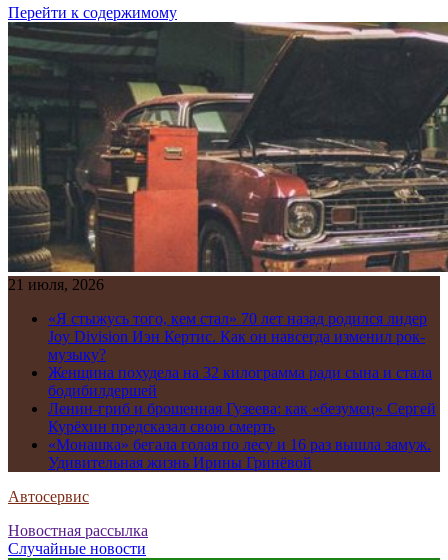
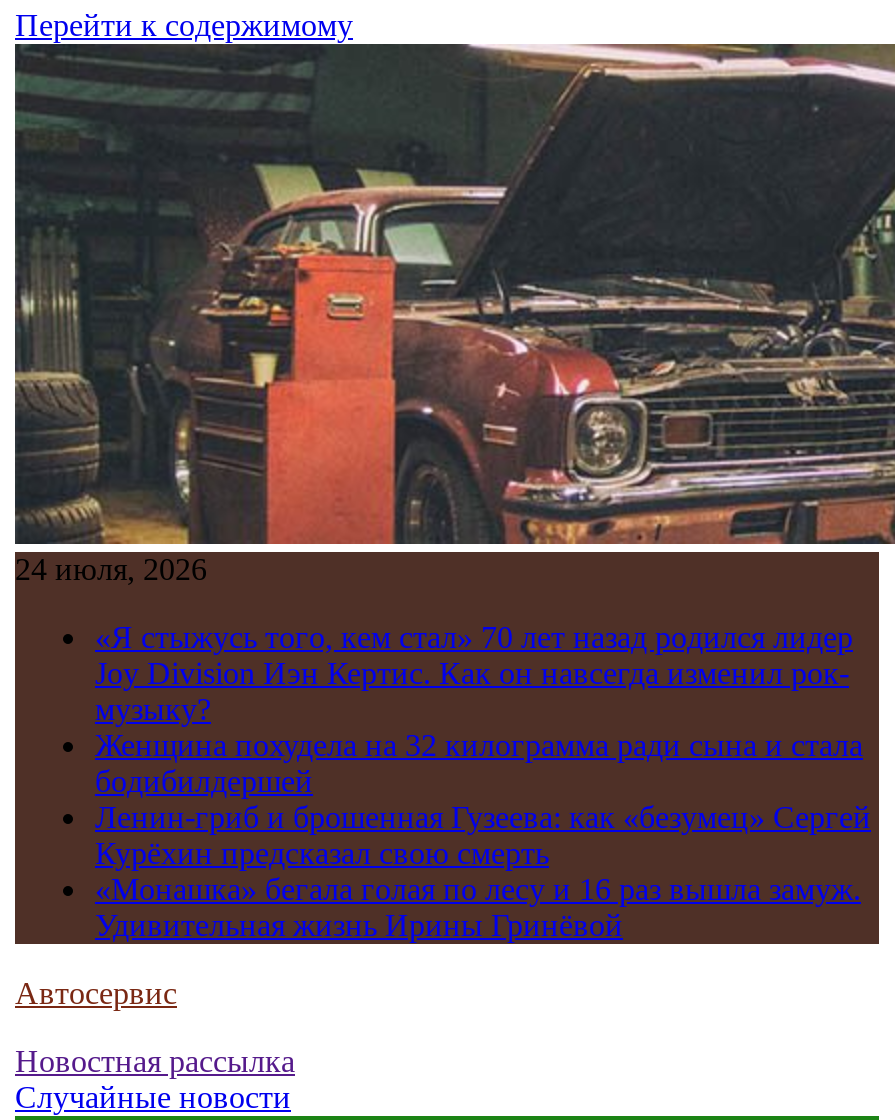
- 21 июля, 2026
+ 24 июля, 2026
